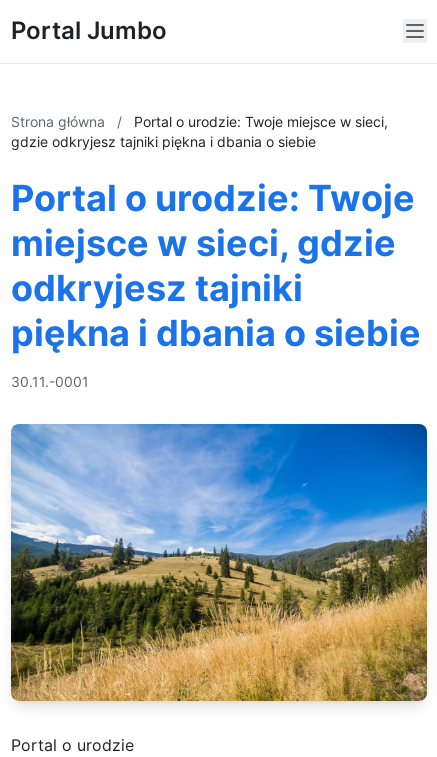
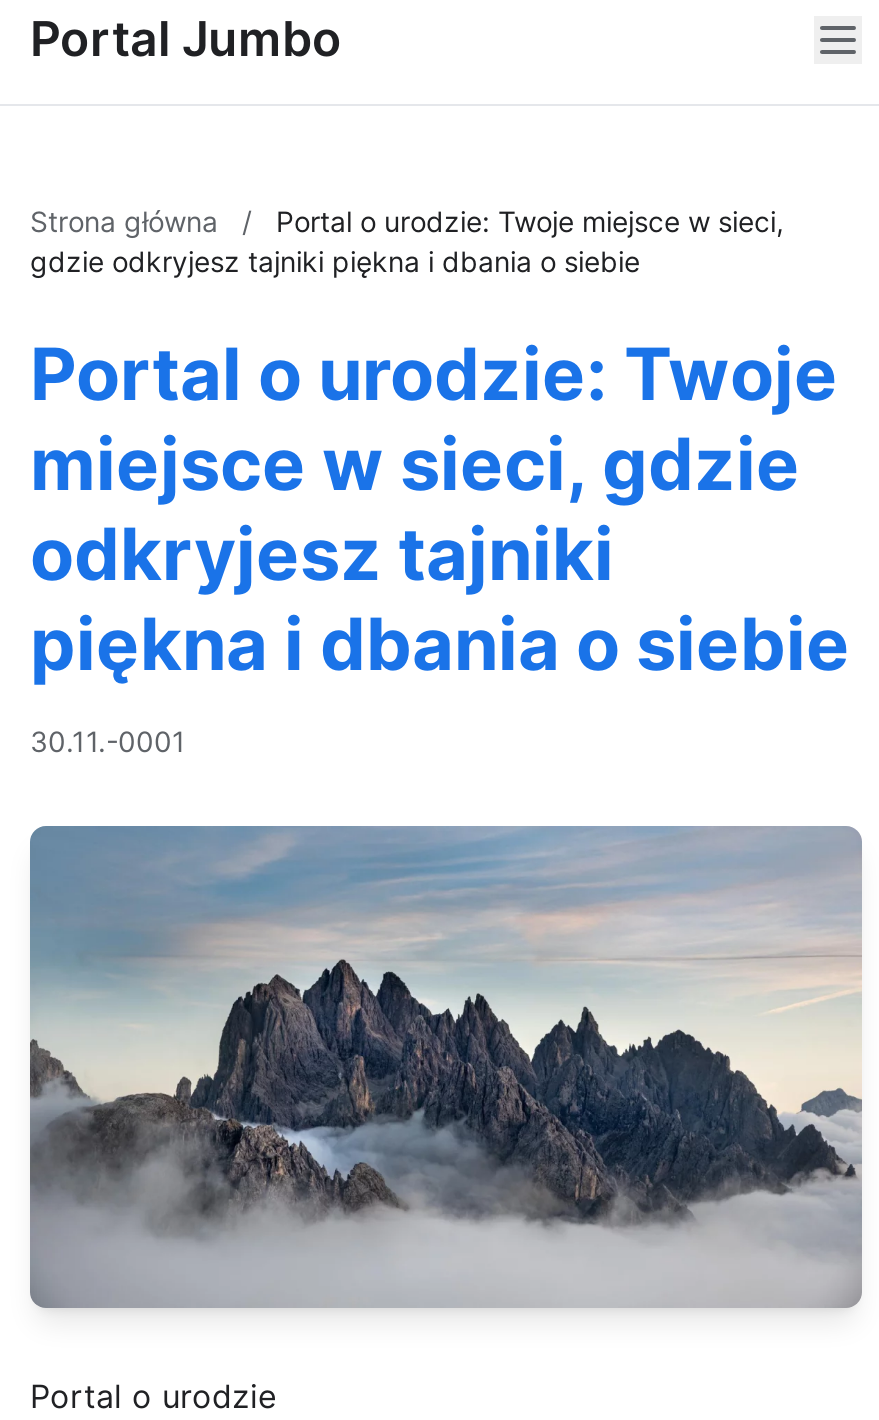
- [image]
+ [image]
